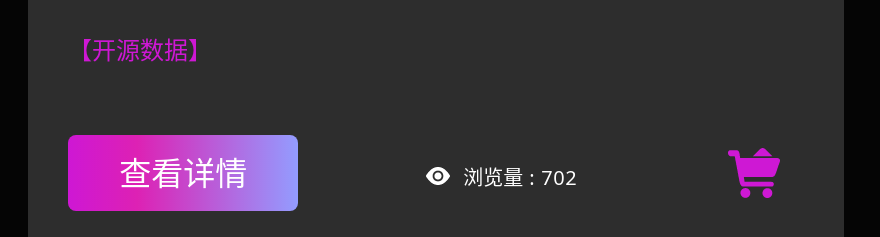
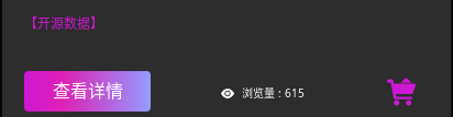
- 浏览量 : 702
+ 浏览量 : 615
